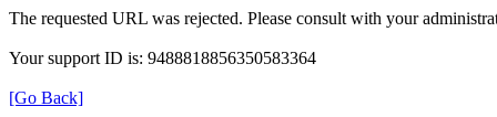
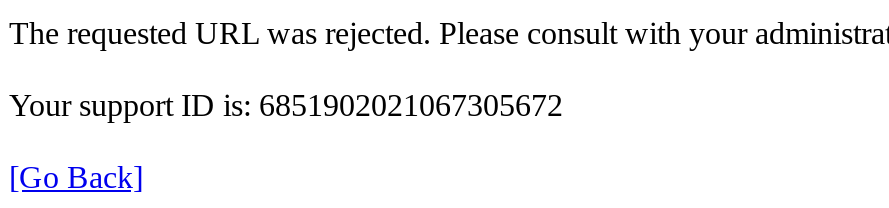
- Your support ID is: 9488818856350583364
+ Your support ID is: 6851902021067305672
